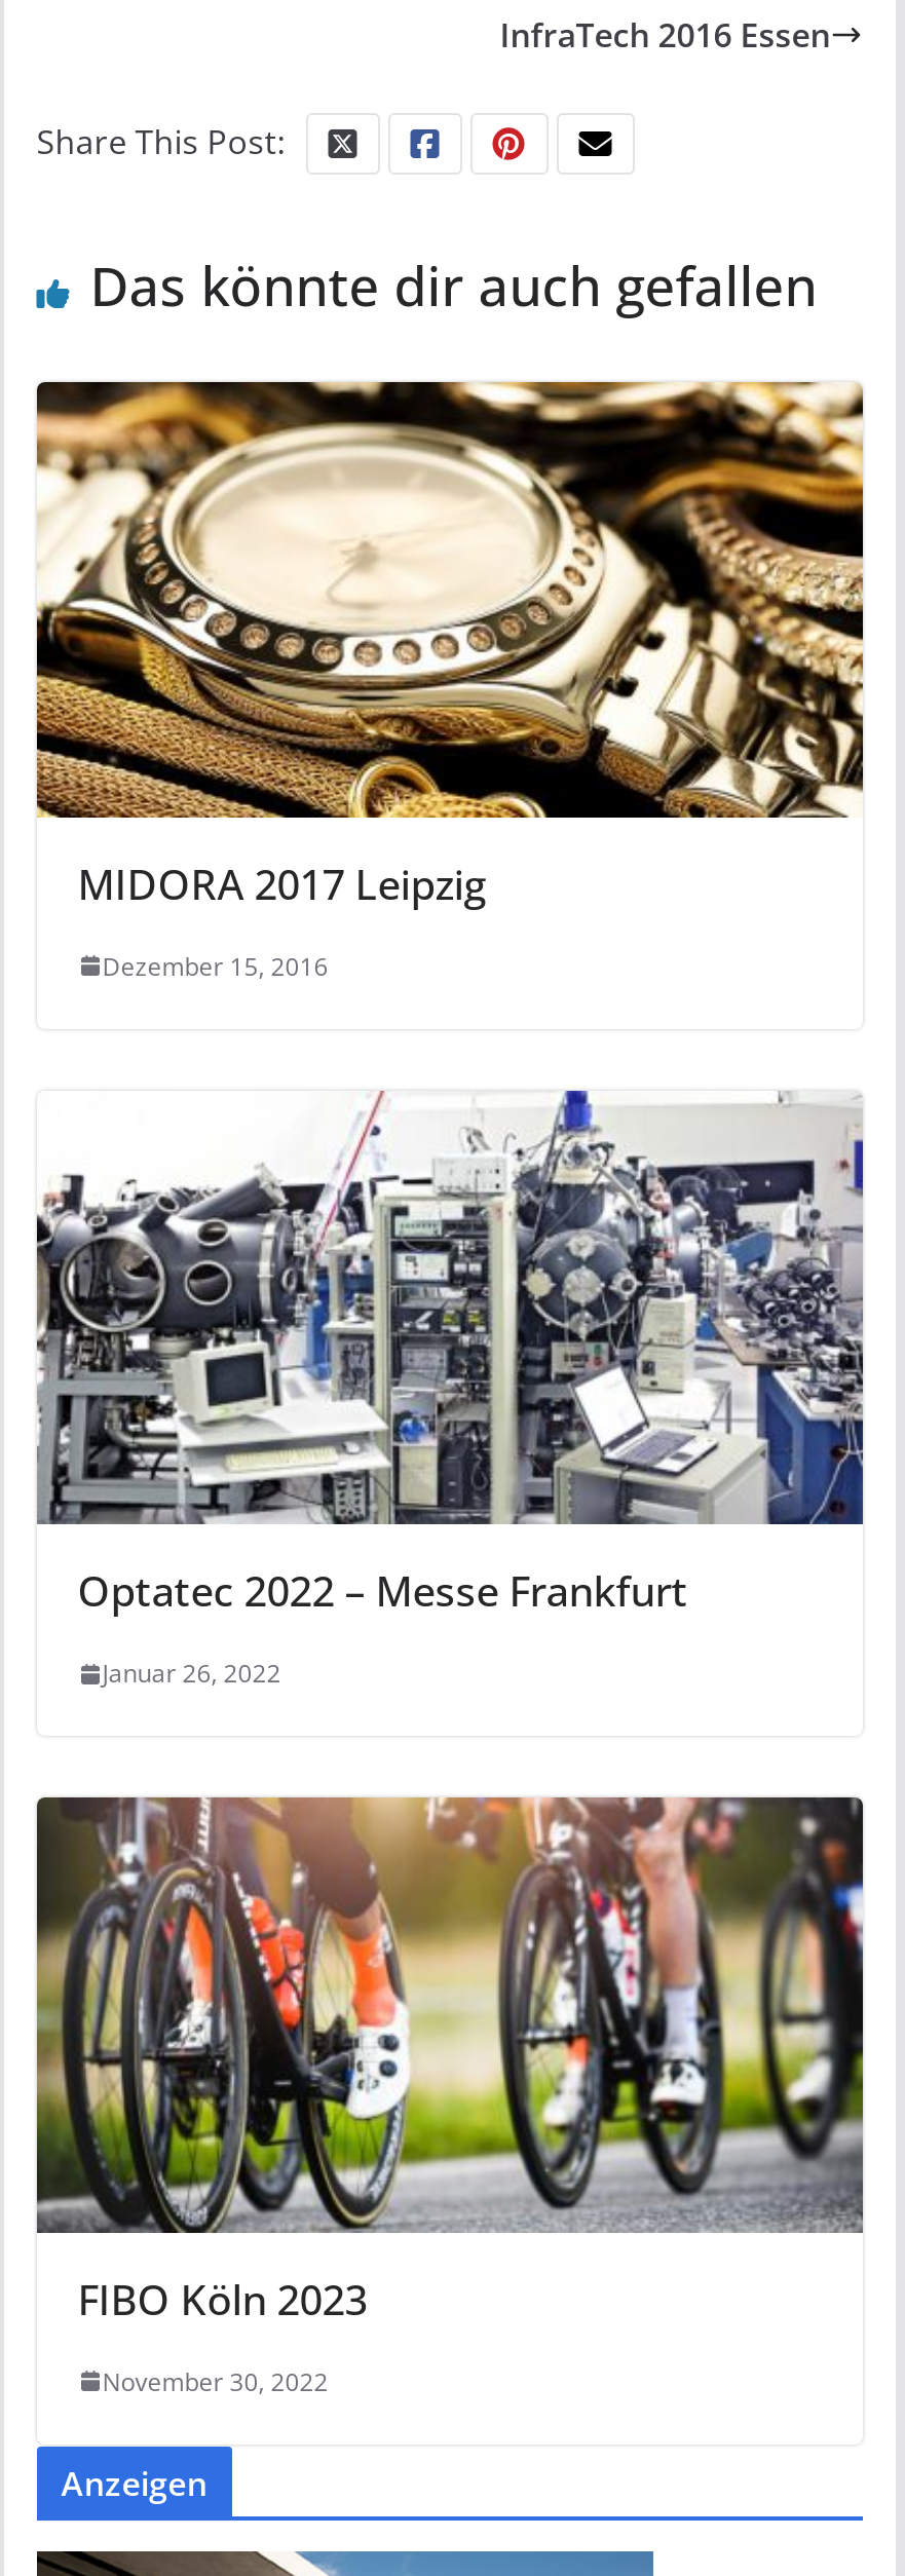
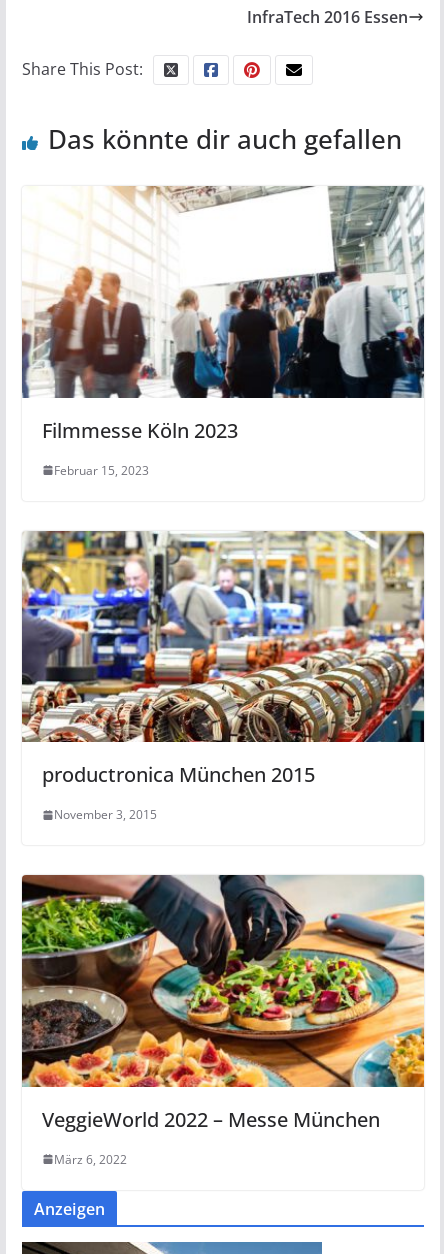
- [image]
- MIDORA 2017 Leipzig
+ [image]
+ Filmmesse Köln 2023

- Dezember 15, 2016
+ Februar 15, 2023

- [image]
- Optatec 2022 – Messe Frankfurt
+ [image]
+ productronica München 2015

- Januar 26, 2022
+ November 3, 2015

- [image]
- FIBO Köln 2023
+ [image]
+ VeggieWorld 2022 – Messe München

- November 30, 2022
+ März 6, 2022
